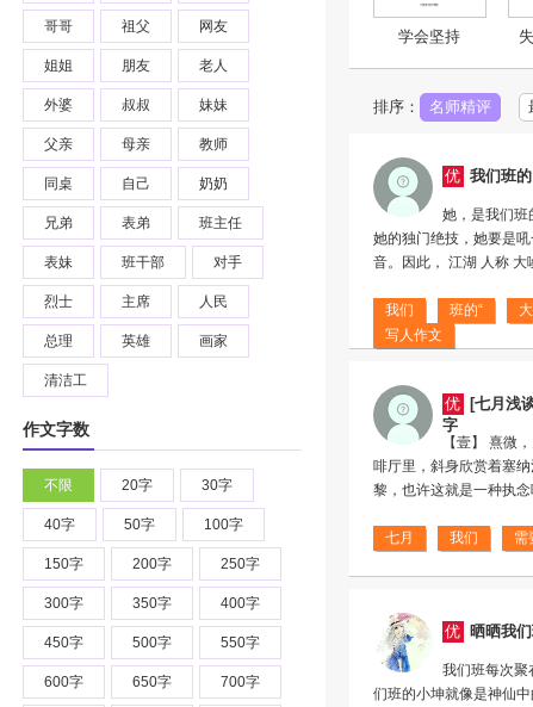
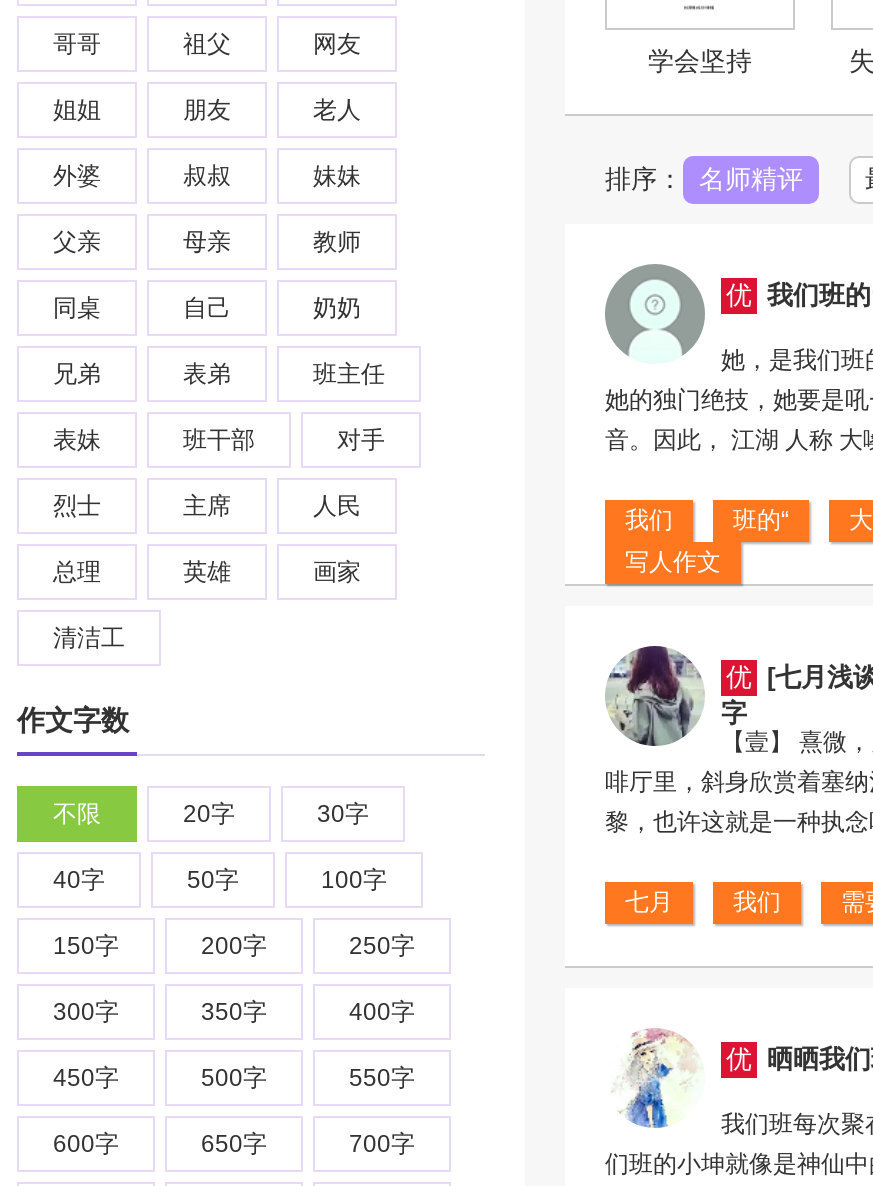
- [image]
+ [image]
